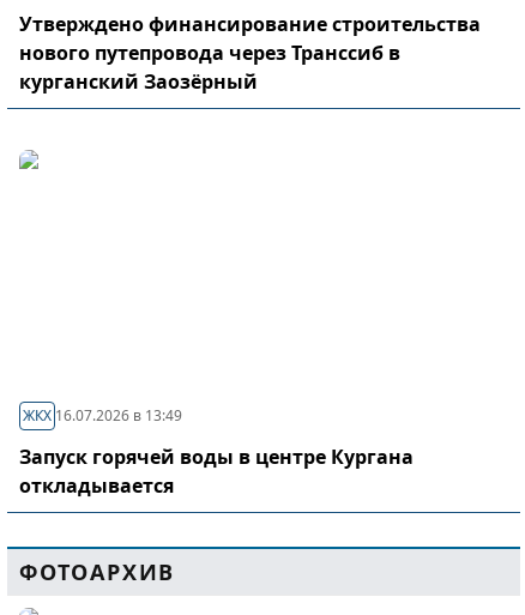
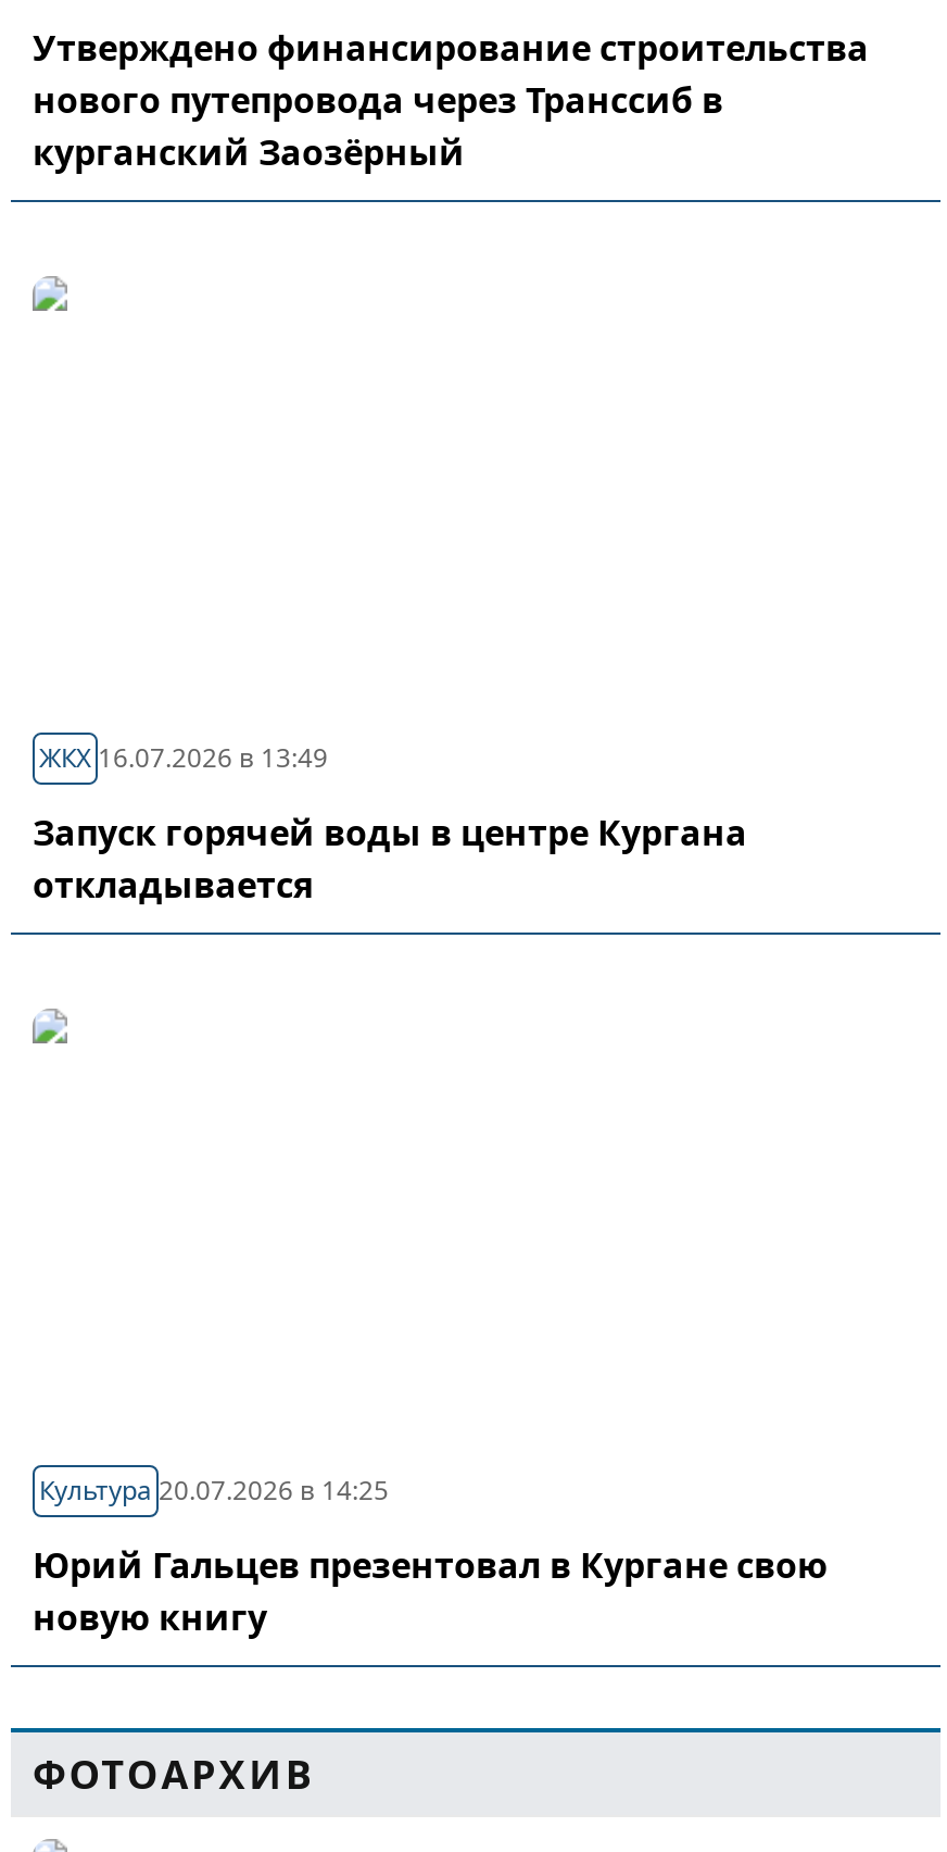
+ Культура 20.07.2026 в 14:25
+ Юрий Гальцев презентовал в Кургане свою
+ новую книгу
